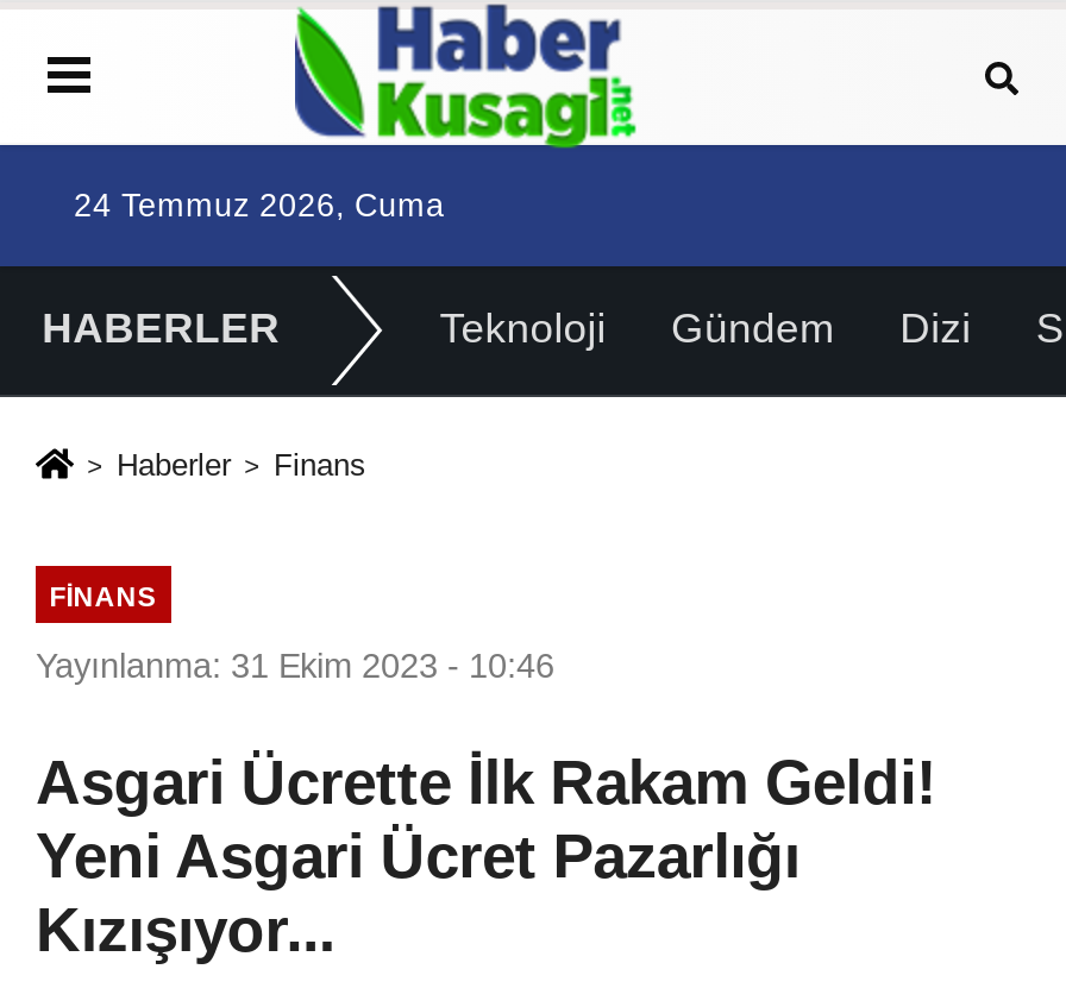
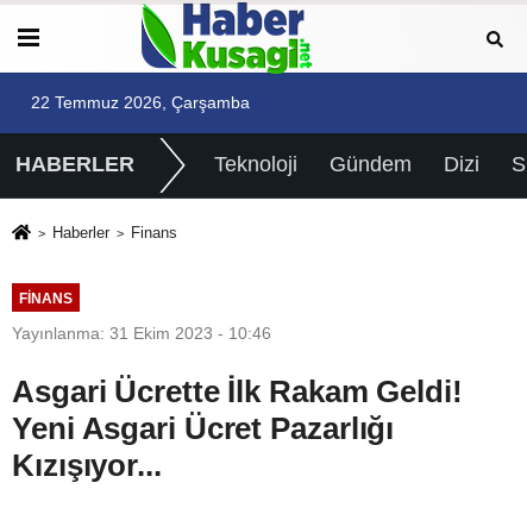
- 24 Temmuz 2026, Cuma
+ 22 Temmuz 2026, Çarşamba
